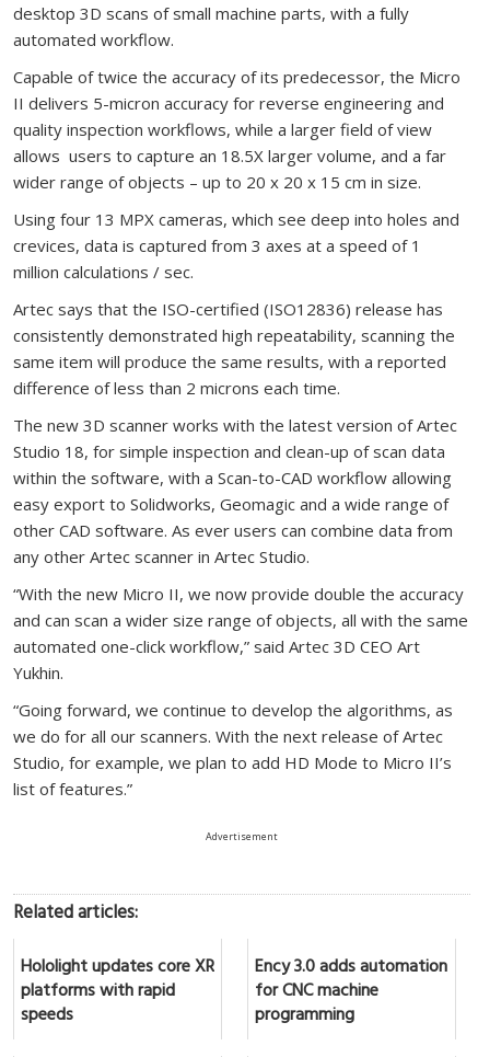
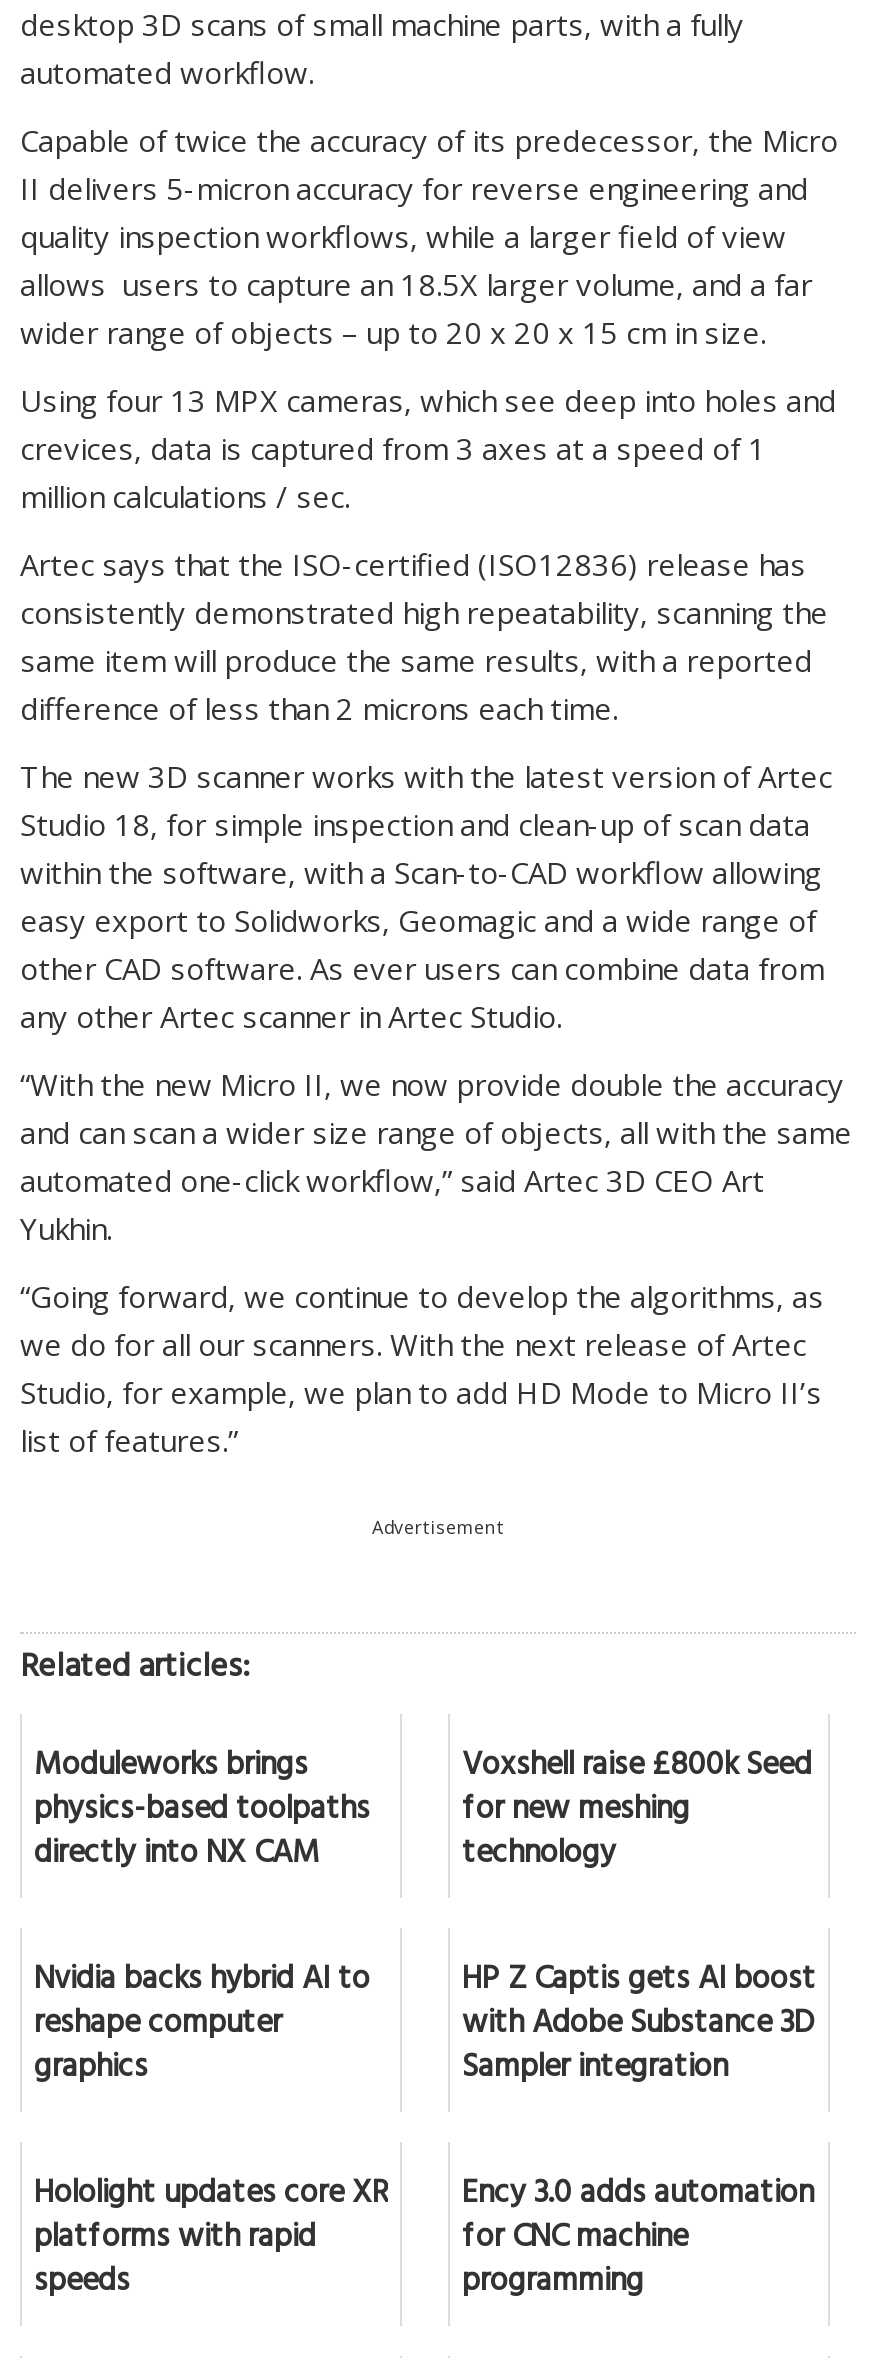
+ Moduleworks brings
+ physics-based toolpaths
+ directly into NX CAM

+ Voxshell raise £800k Seed
+ for new meshing
+ technology
+ Nvidia backs hybrid AI to
+ reshape computer
+ graphics

+ HP Z Captis gets AI boost
+ with Adobe Substance 3D
+ Sampler integration
